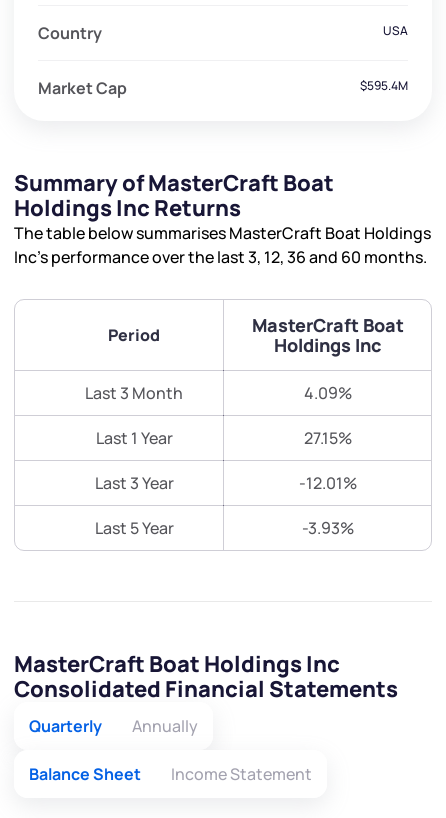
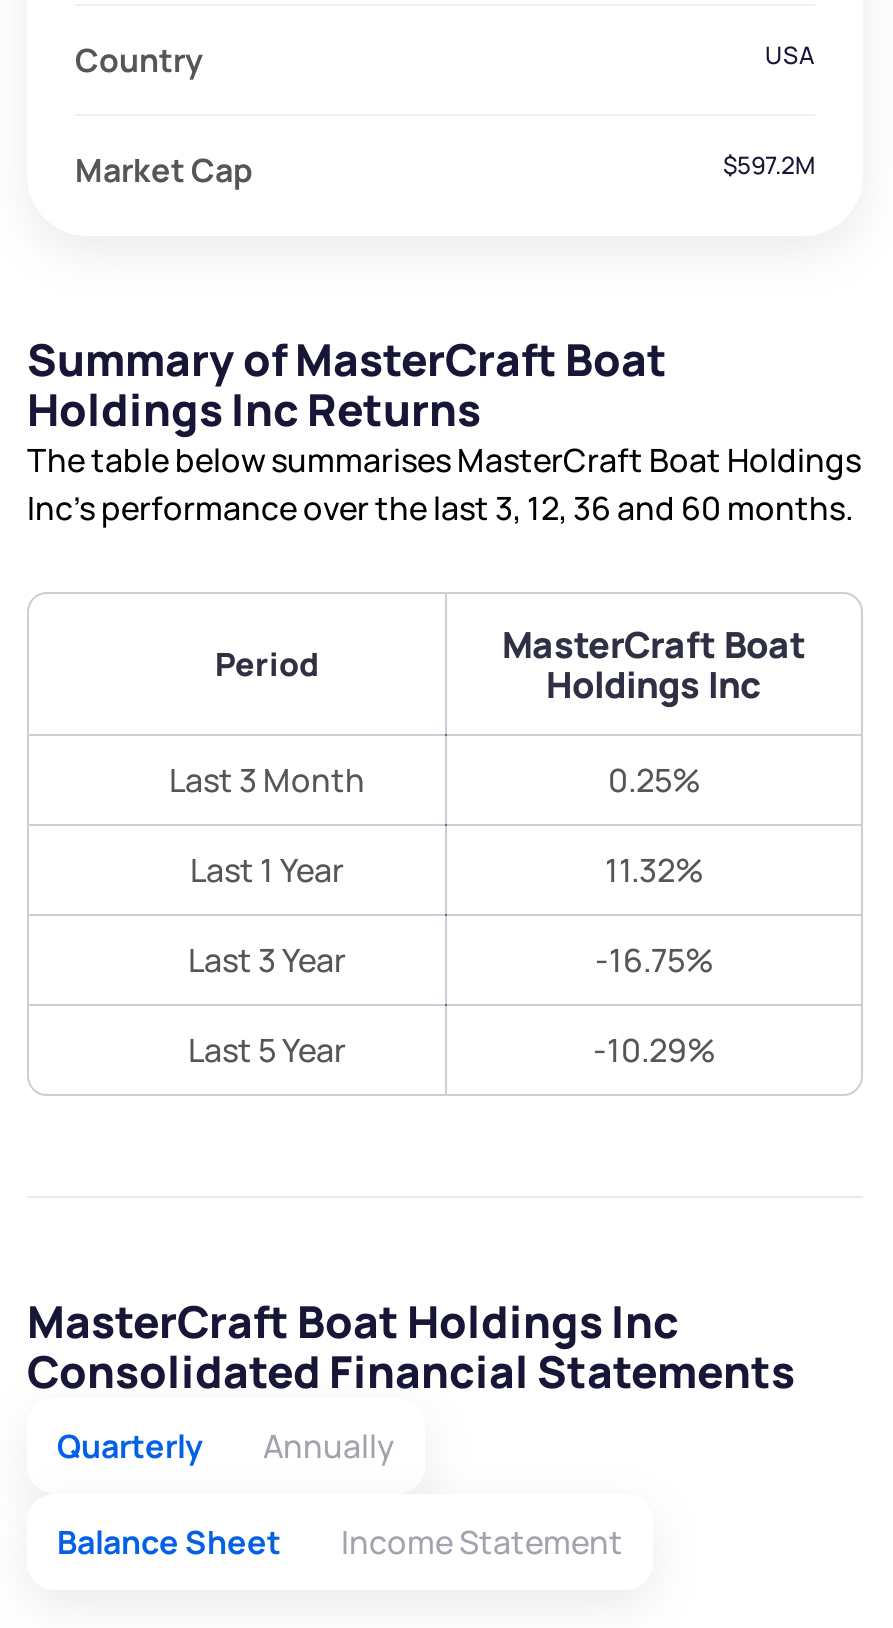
- $595.4M
+ $597.2M

- 4.09%
+ 0.25%

- 27.15%
+ 11.32%

- -12.01%
+ -16.75%

- -3.93%
+ -10.29%
